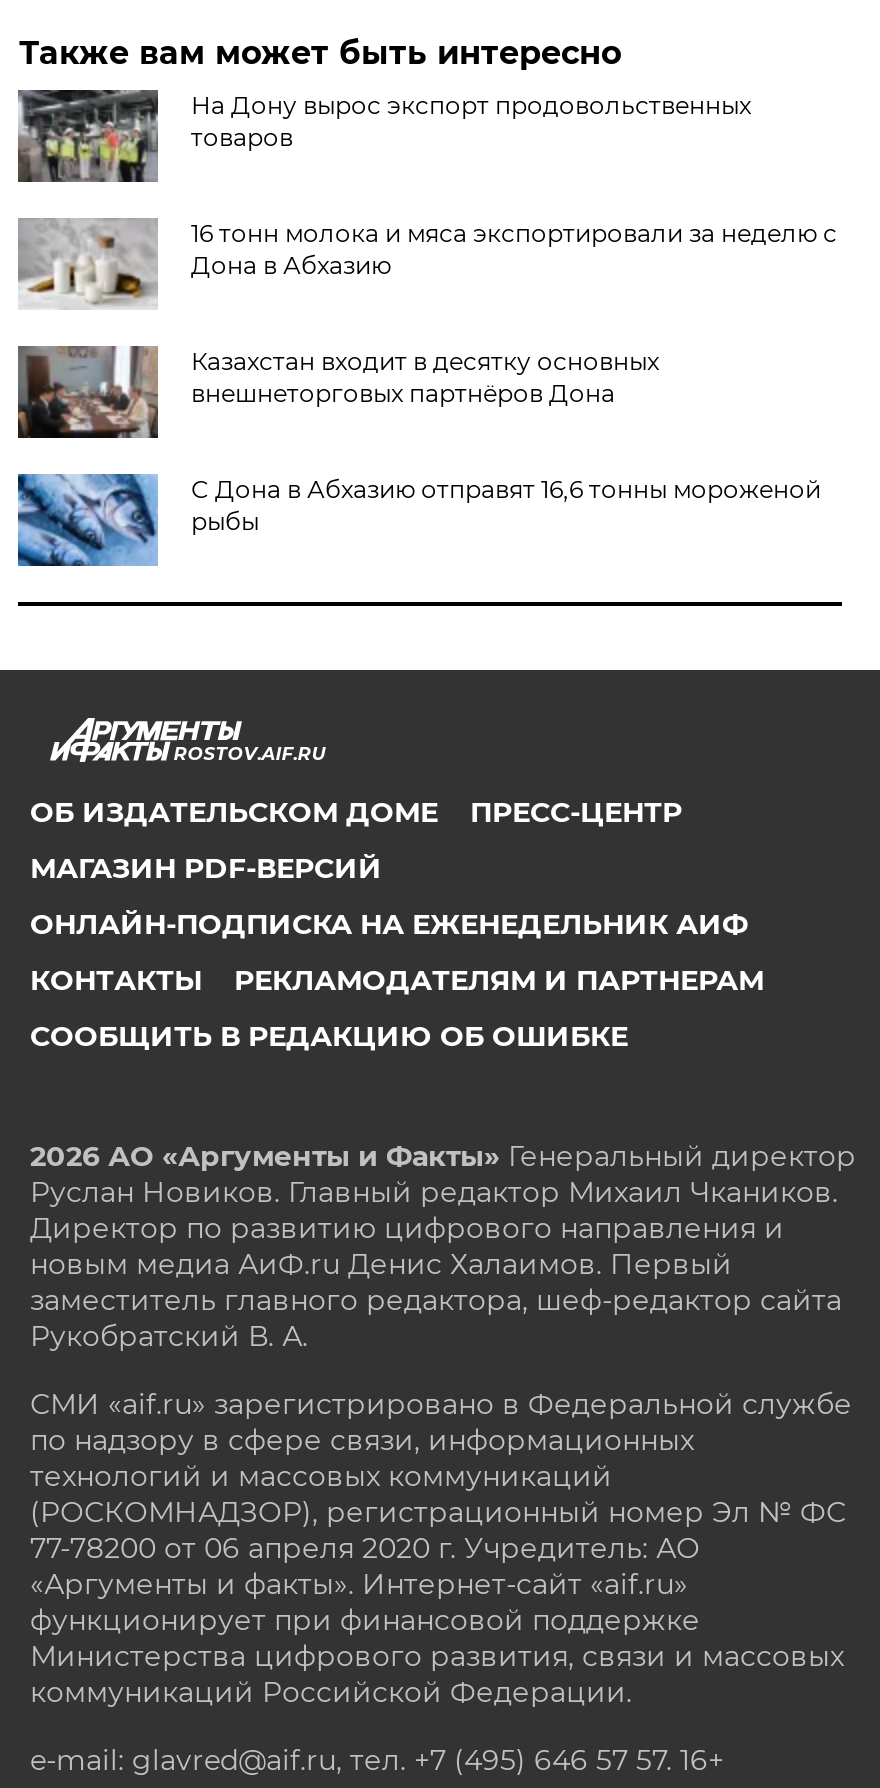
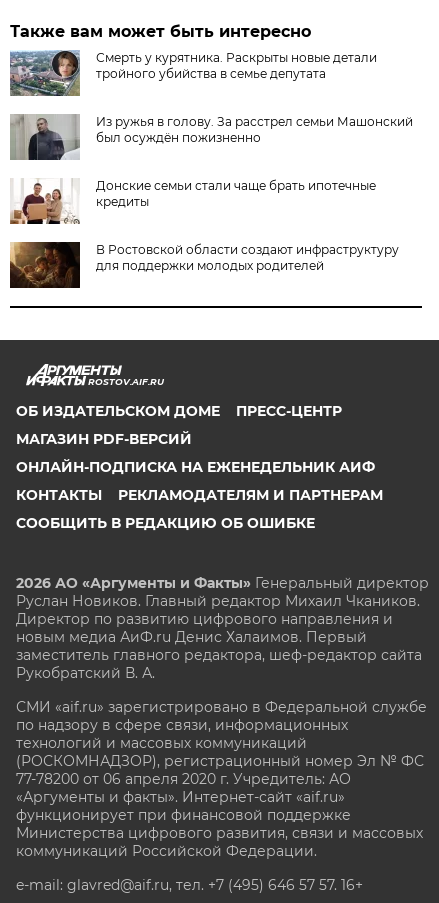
- [image]
- На Дону вырос экспорт продовольственных
- товаров
+ [image]
+ Смерть у курятника. Раскрыты новые детали
+ тройного убийства в семье депутата

- [image]
- 16 тонн молока и мяса экспортировали за неделю с
- Дона в Абхазию
+ [image]
+ Из ружья в голову. За расстрел семьи Машонский
+ был осуждён пожизненно

- [image]
- Казахстан входит в десятку основных
- внешнеторговых партнёров Дона
+ [image]
+ Донские семьи стали чаще брать ипотечные
+ кредиты

- [image]
- С Дона в Абхазию отправят 16,6 тонны мороженой
- рыбы
+ [image]
+ В Ростовской области создают инфраструктуру
+ для поддержки молодых родителей
